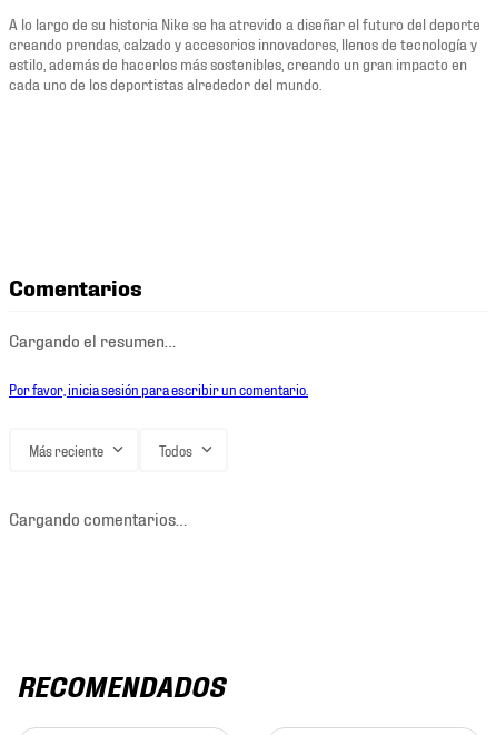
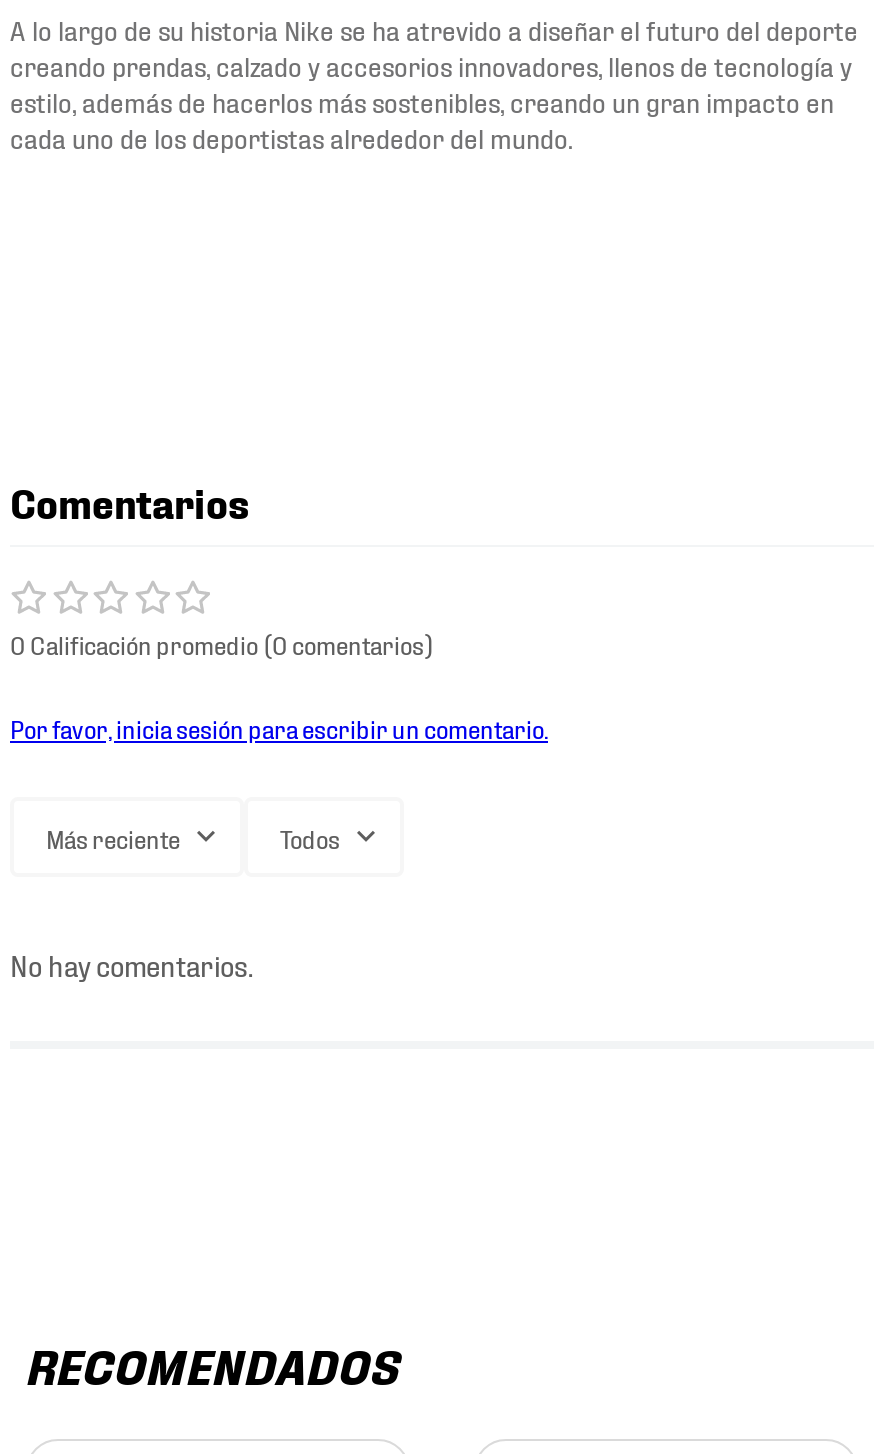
- Cargando el resumen…
+ 0 Calificación promedio (0 comentarios)

- Cargando comentarios…
+ No hay comentarios.
